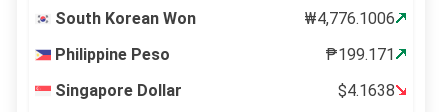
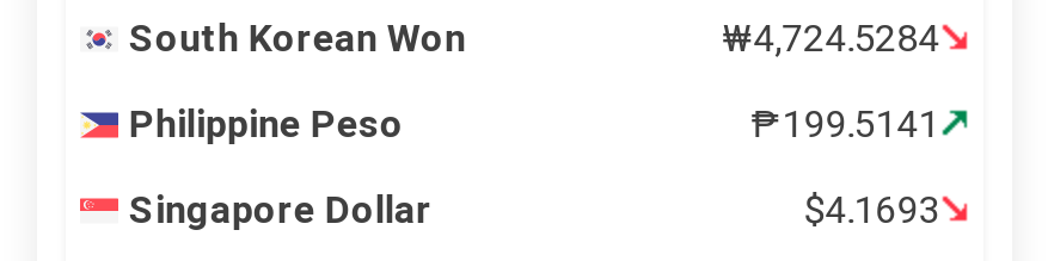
- ₩4,776.1006
+ ₩4,724.5284

- ₱199.171
+ ₱199.5141

- $4.1638
+ $4.1693
